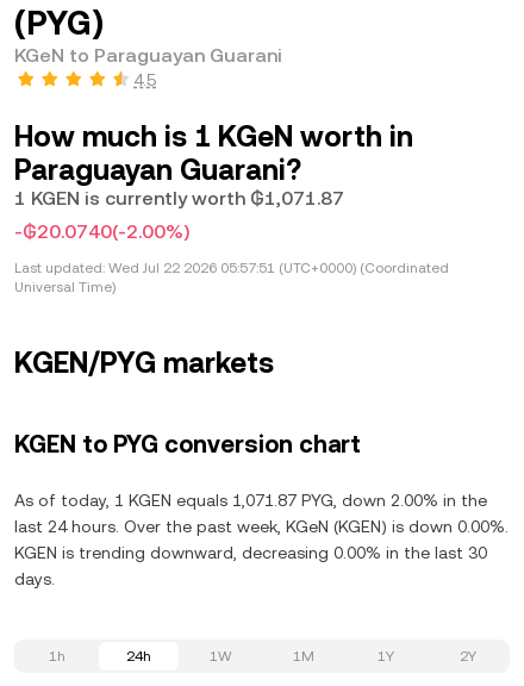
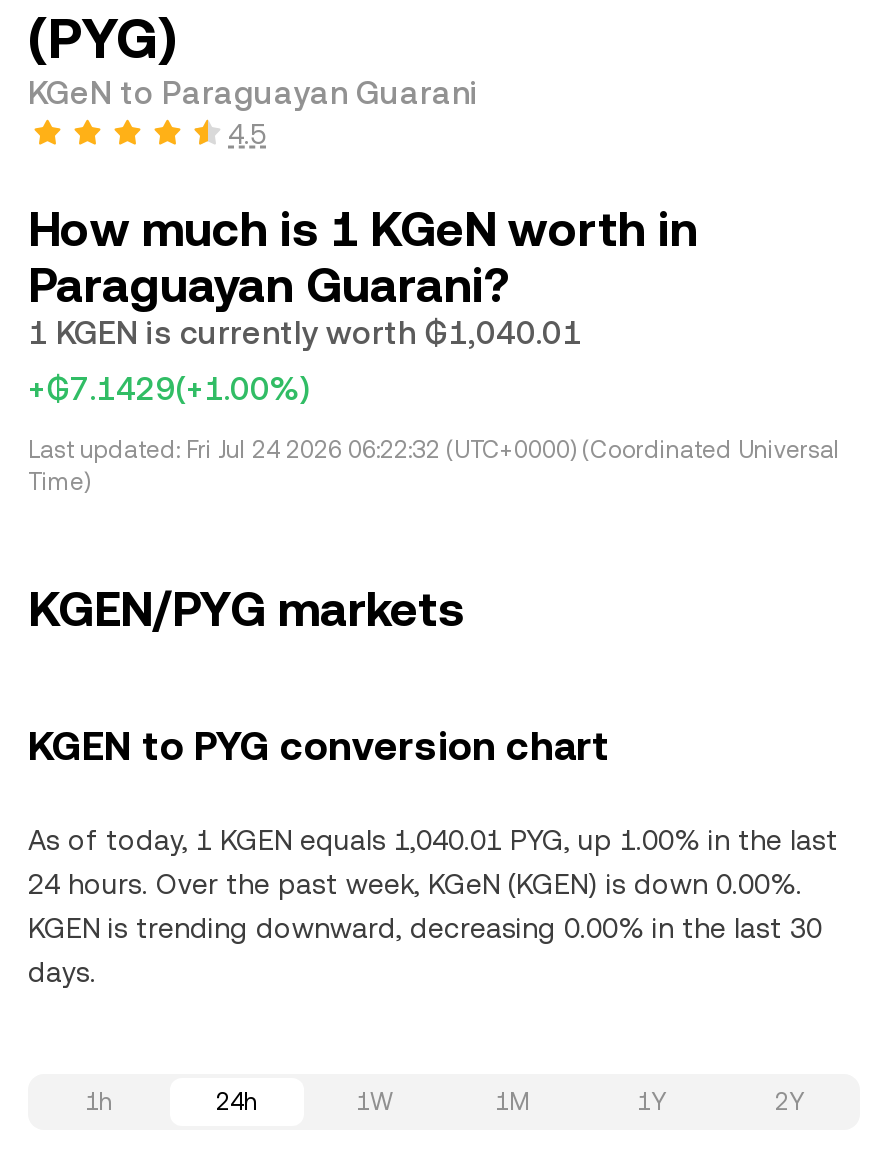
- 1 KGEN is currently worth ₲1,071.87
+ 1 KGEN is currently worth ₲1,040.01

- -₲20.0740(-2.00%)
+ +₲7.1429(+1.00%)

- Last updated: Wed Jul 22 2026 05:57:51 (UTC+0000) (Coordinated
- Universal Time)
+ Last updated: Fri Jul 24 2026 06:22:32 (UTC+0000) (Coordinated Universal
+ Time)

- As of today, 1 KGEN equals 1,071.87 PYG, down 2.00% in the
- last 24 hours. Over the past week, KGeN (KGEN) is down 0.00%.
+ As of today, 1 KGEN equals 1,040.01 PYG, up 1.00% in the last
+ 24 hours. Over the past week, KGeN (KGEN) is down 0.00%.
